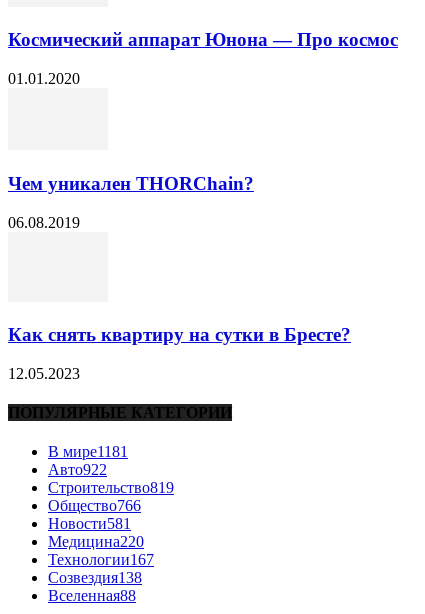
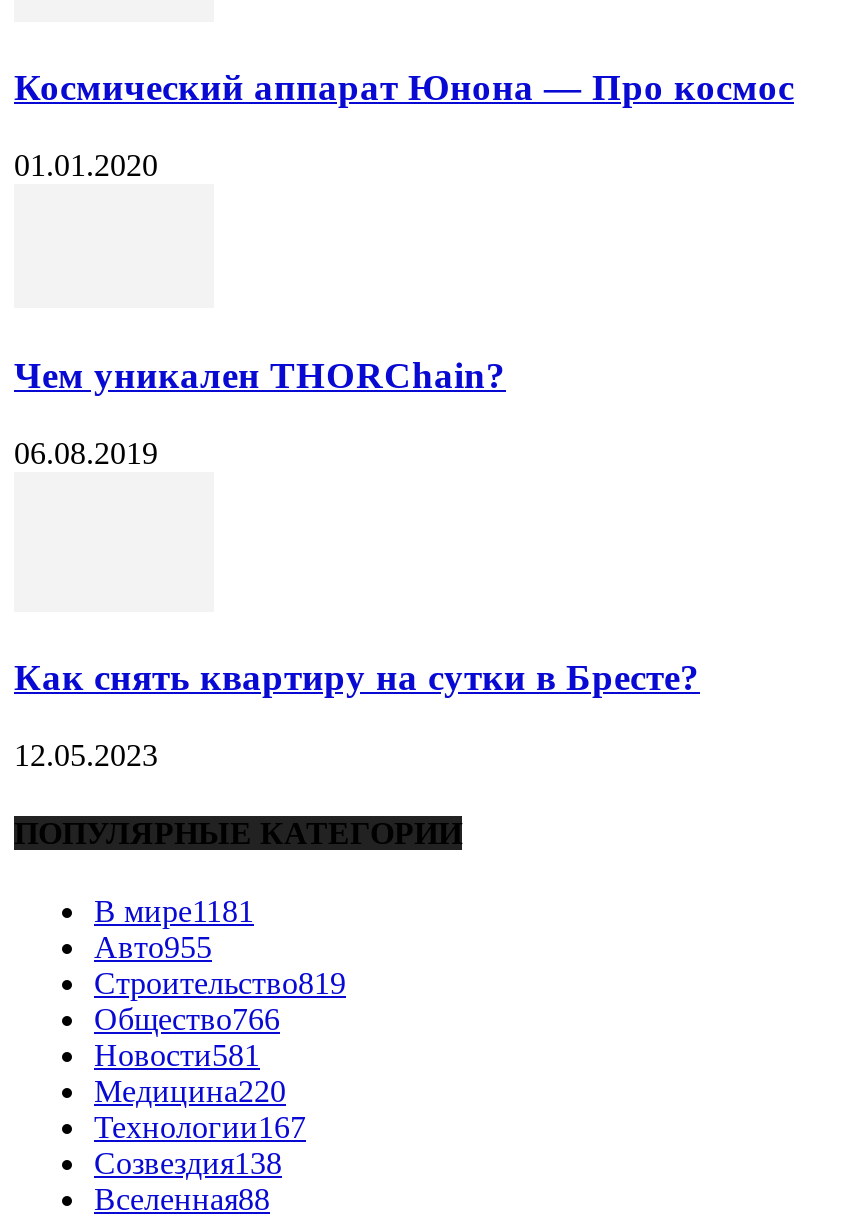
- Авто922
+ Авто955
